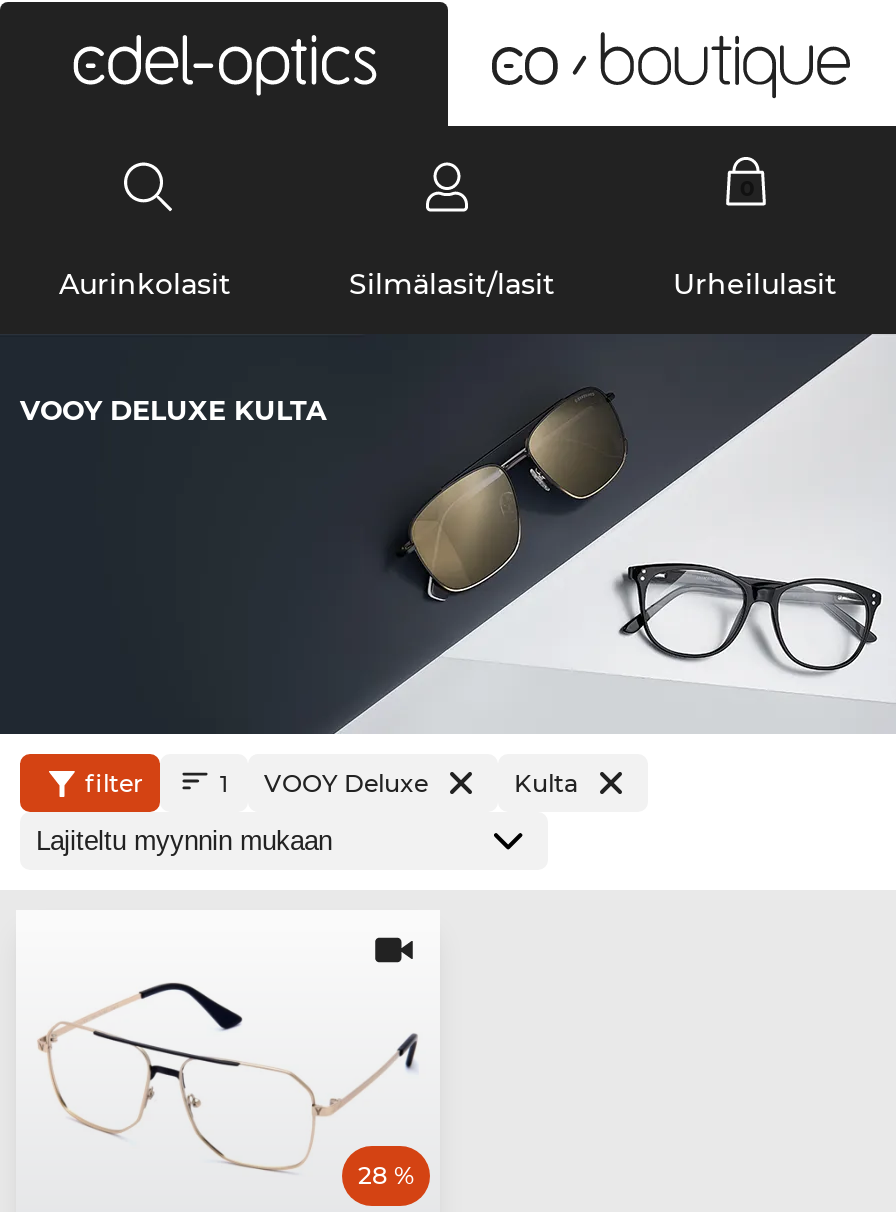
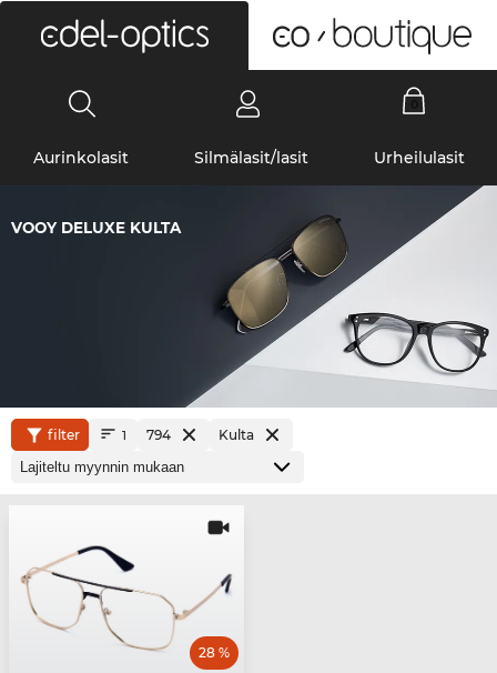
- VOOY Deluxe
+ 794
